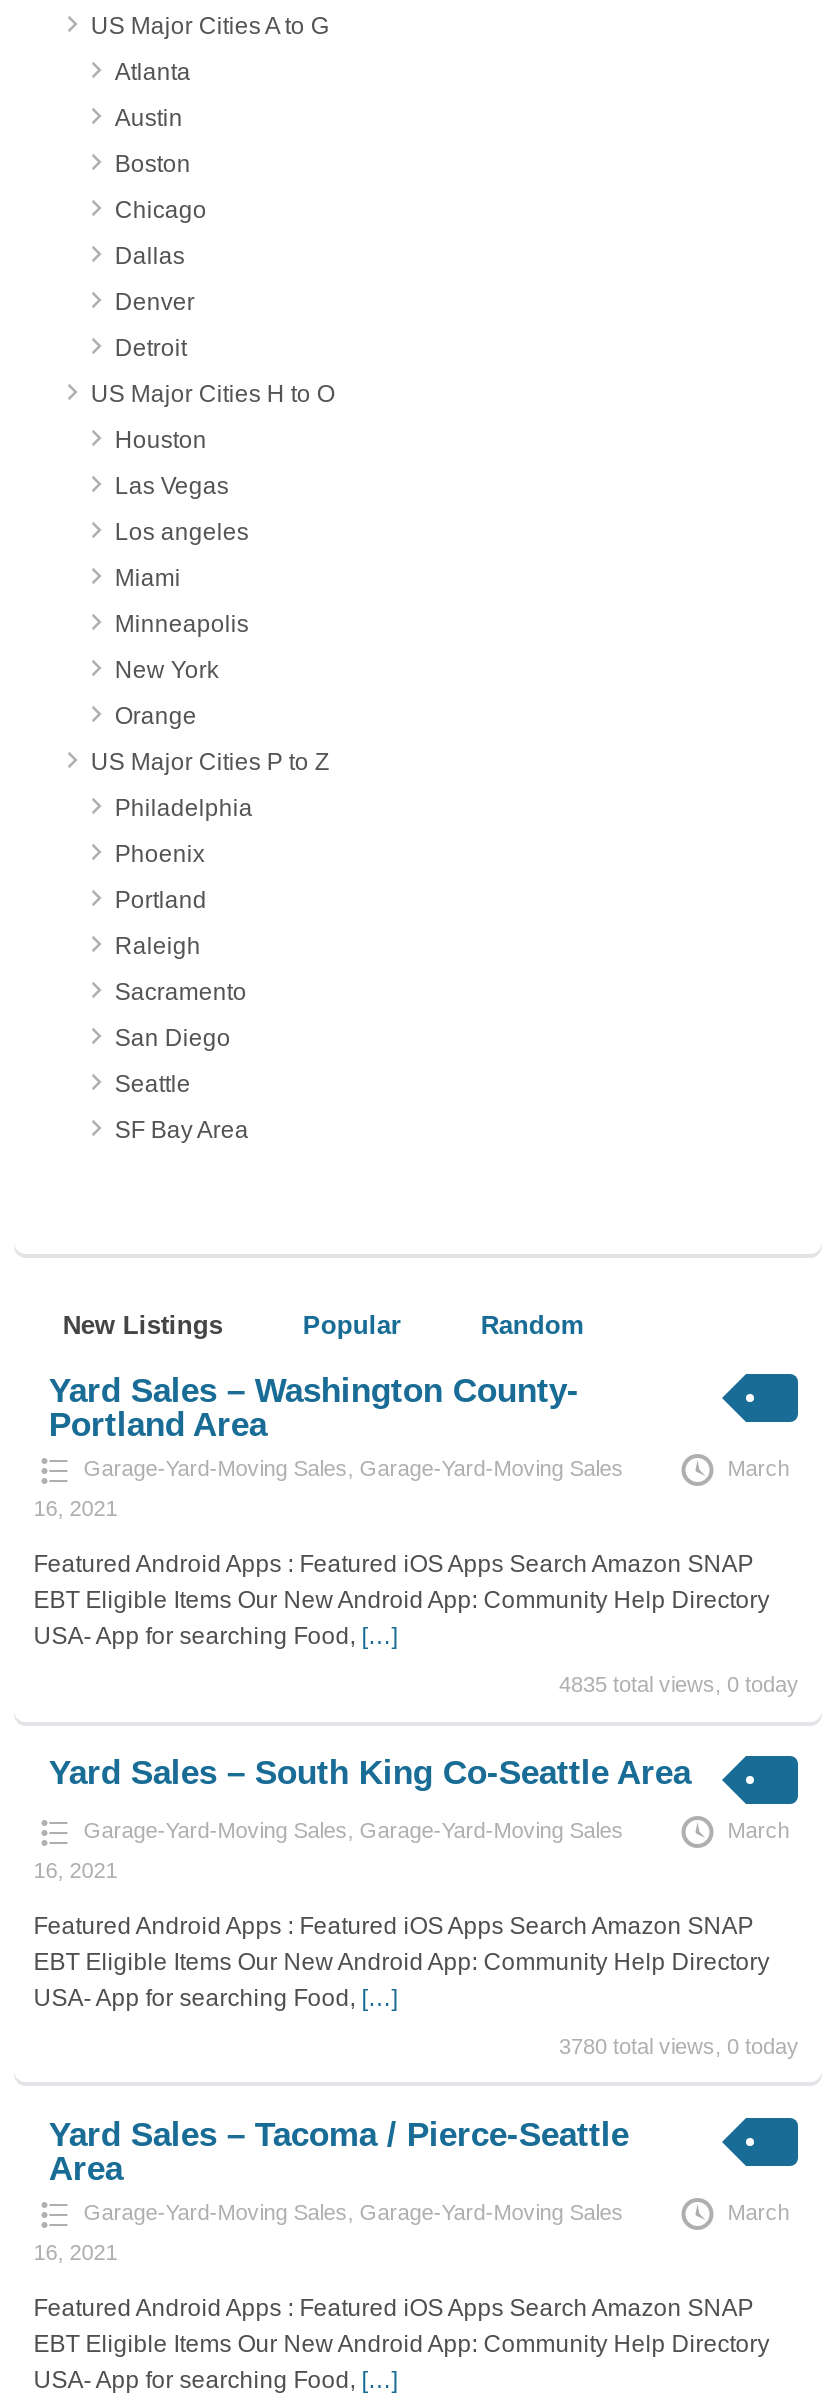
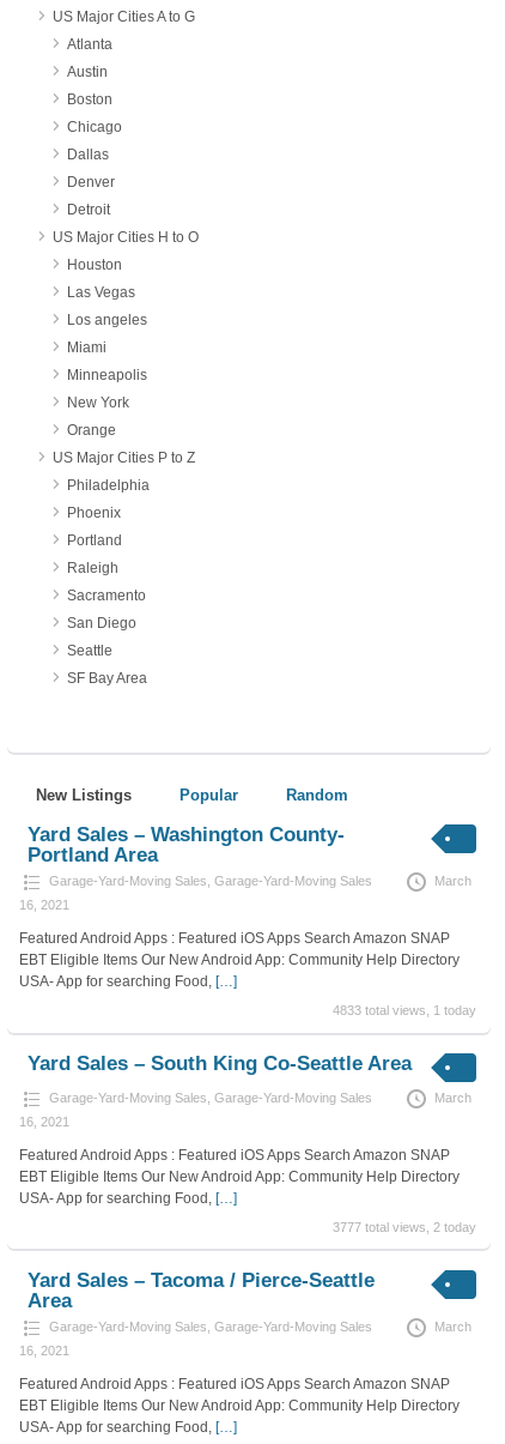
- 4835 total views, 0 today
+ 4833 total views, 1 today

- 3780 total views, 0 today
+ 3777 total views, 2 today
